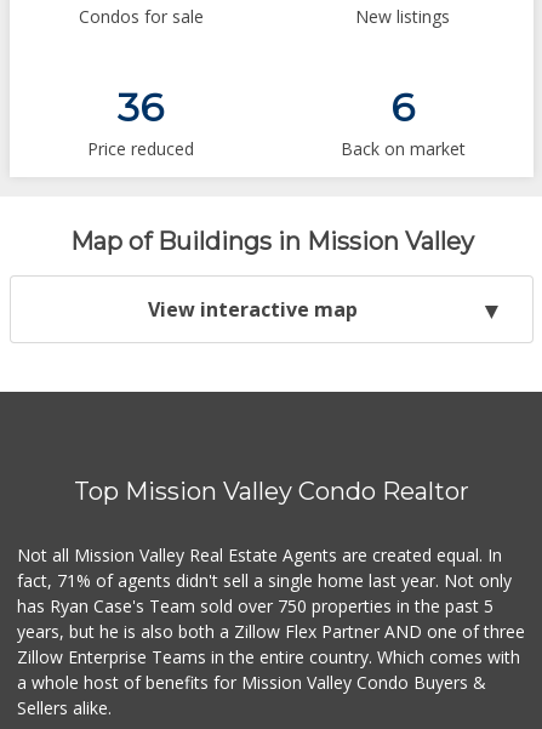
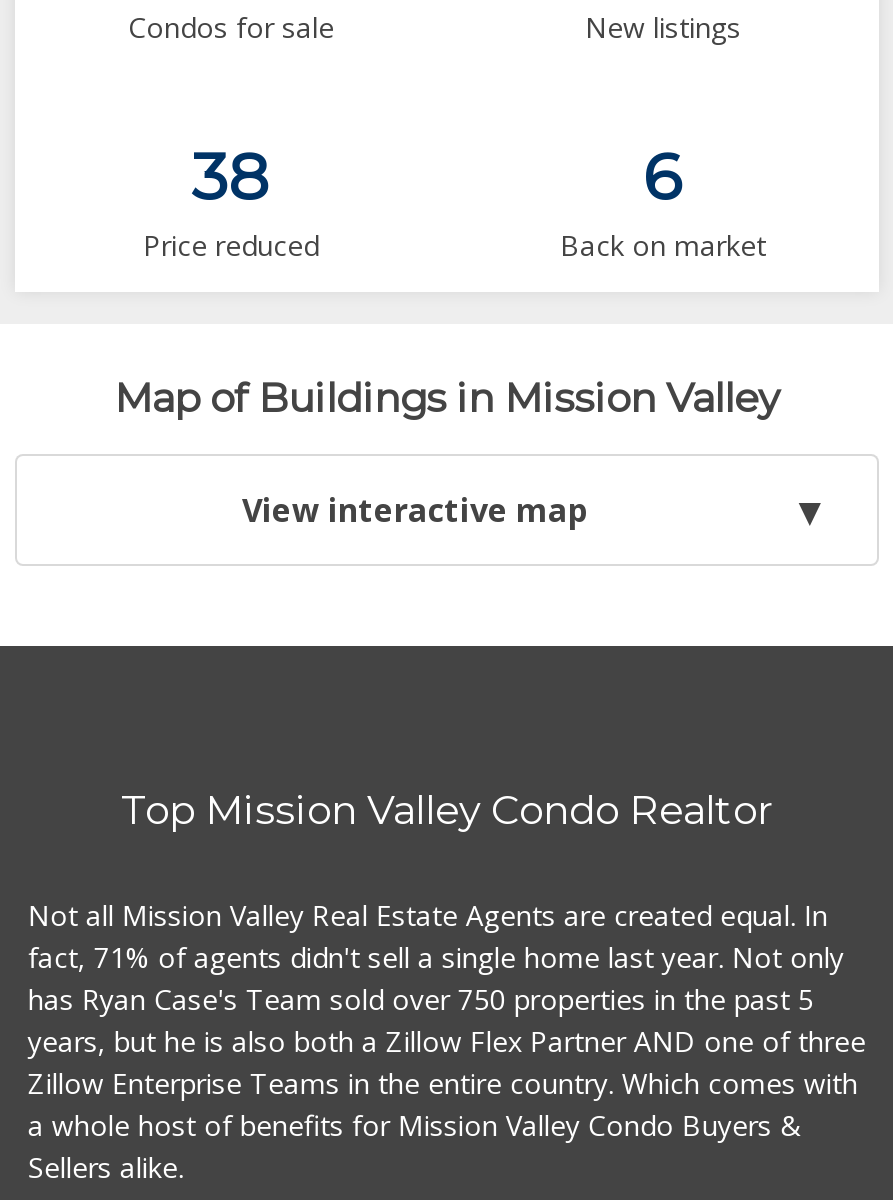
- 36
+ 38
